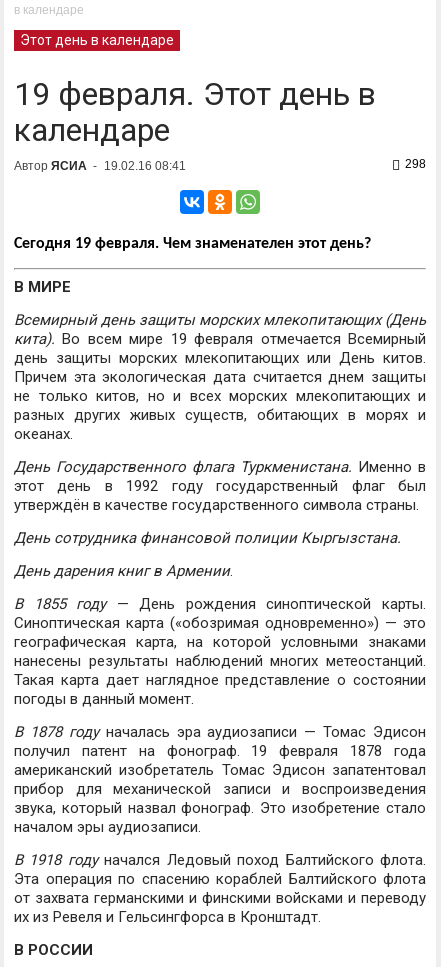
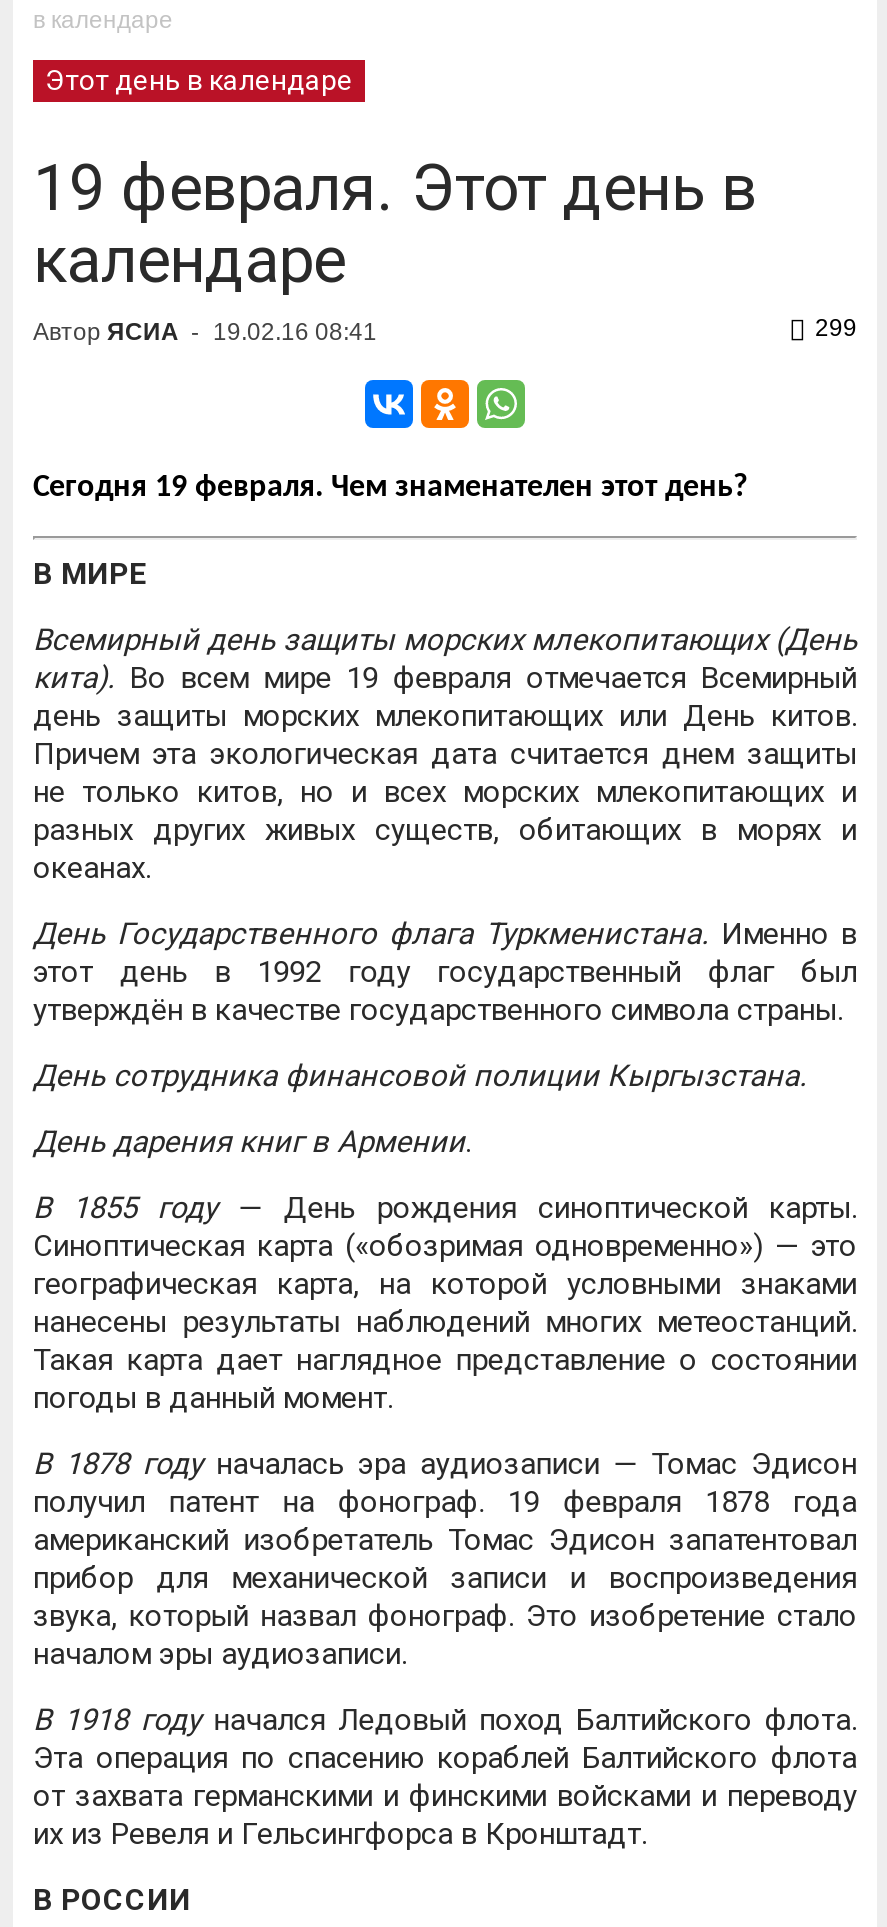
- 298
+ 299
